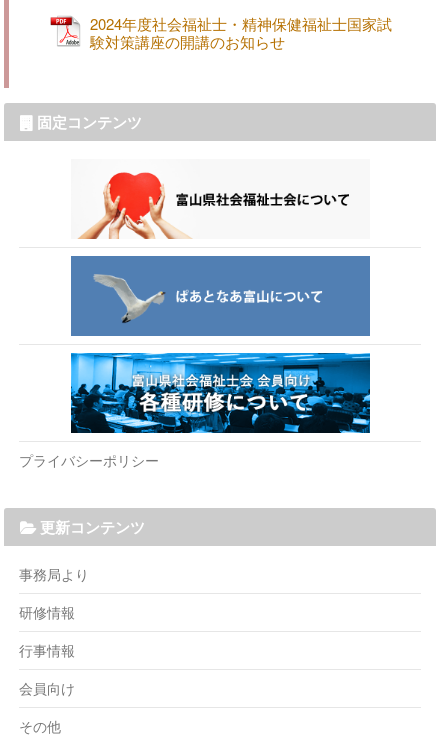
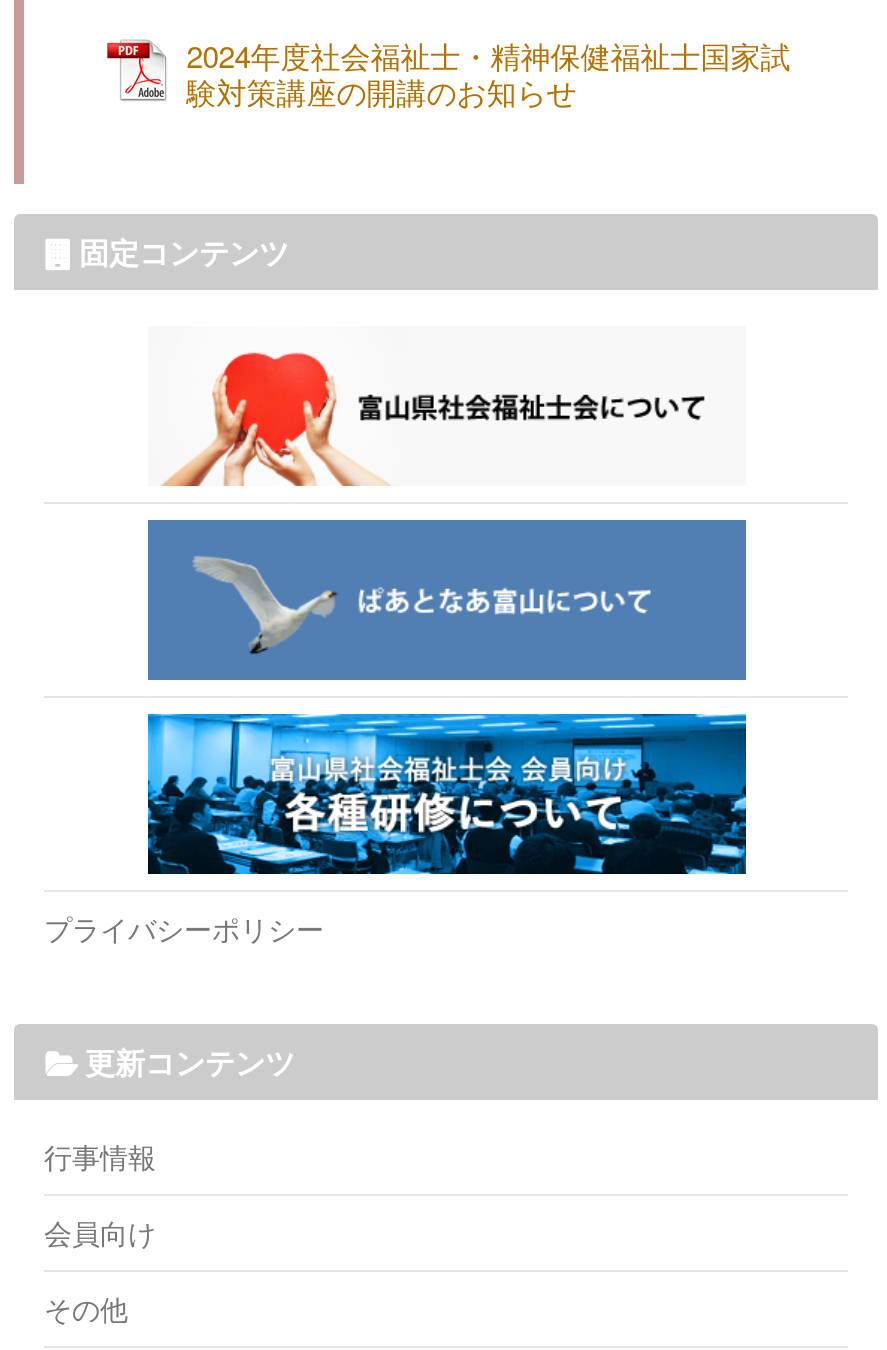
- 事務局より
- 研修情報
